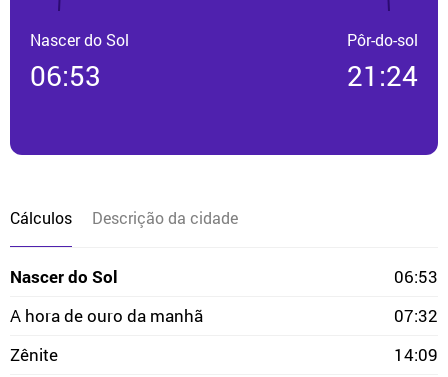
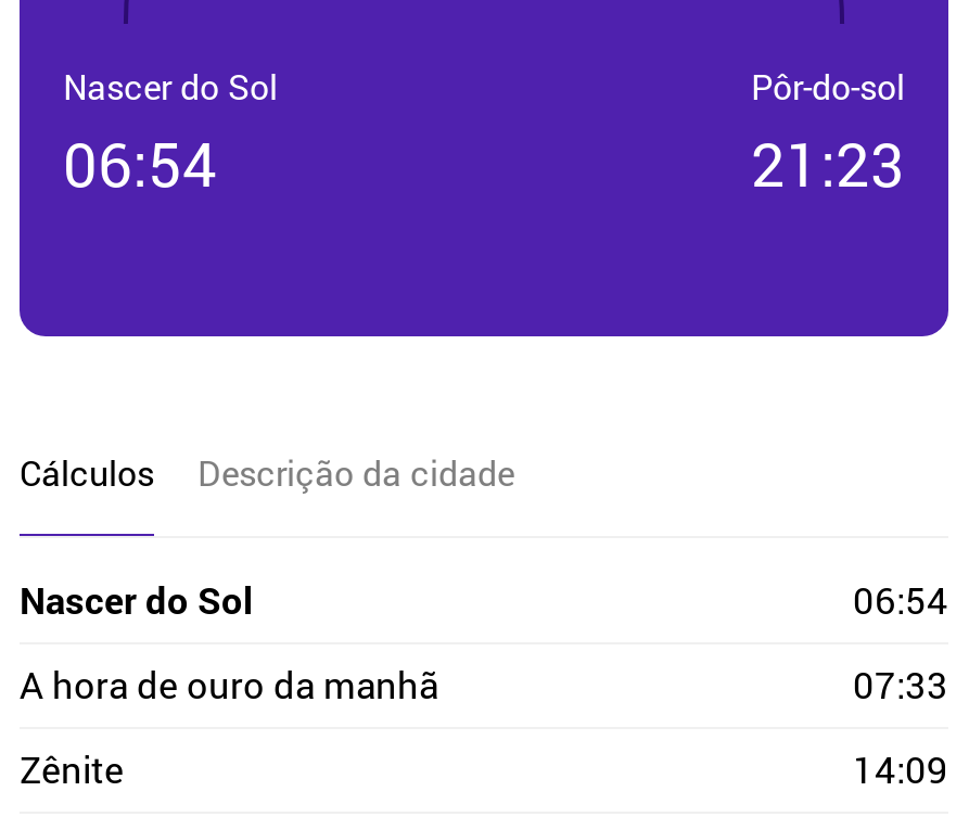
- 06:53
+ 06:54

- 21:24
+ 21:23

- 06:53
+ 06:54

- 07:32
+ 07:33
